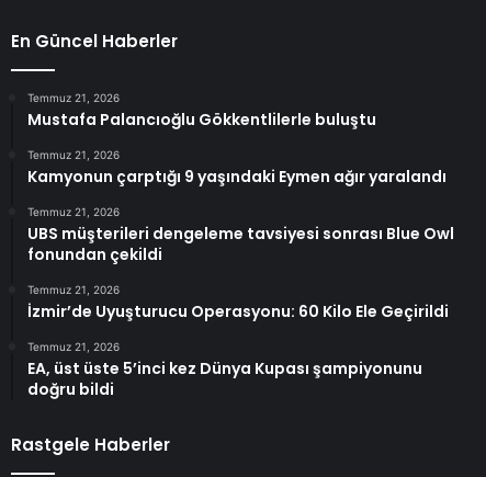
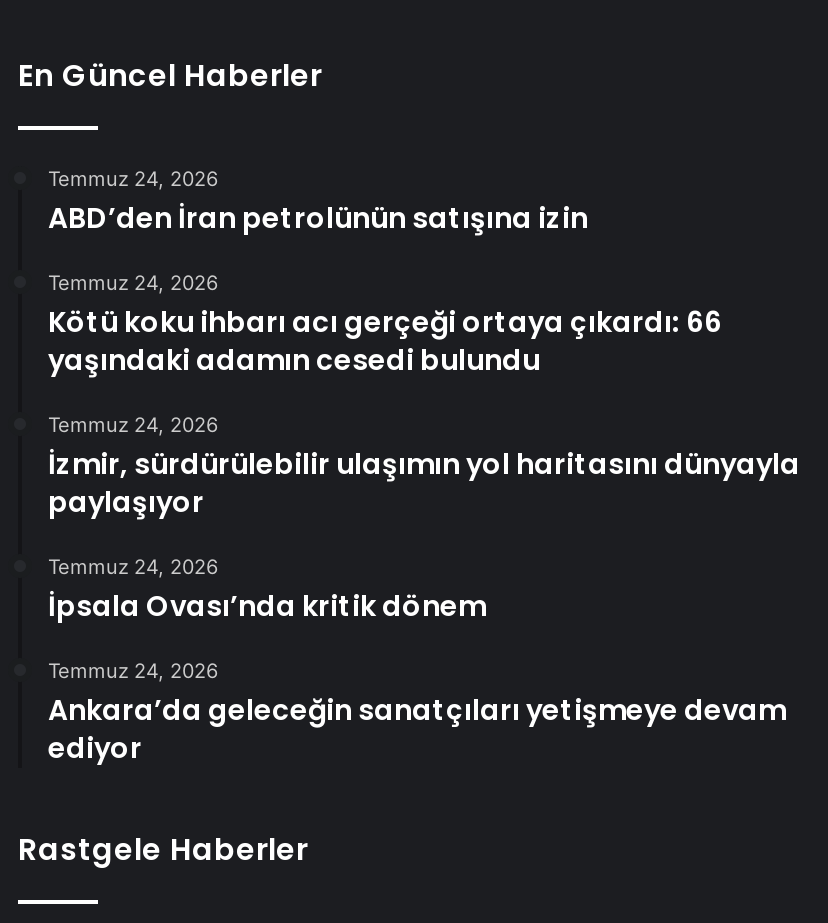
- Temmuz 21, 2026
- Mustafa Palancıoğlu Gökkentlilerle buluştu
+ Temmuz 24, 2026
+ ABD’den İran petrolünün satışına izin

- Temmuz 21, 2026
- Kamyonun çarptığı 9 yaşındaki Eymen ağır yaralandı
+ Temmuz 24, 2026
+ Kötü koku ihbarı acı gerçeği ortaya çıkardı: 66
+ yaşındaki adamın cesedi bulundu

- Temmuz 21, 2026
- UBS müşterileri dengeleme tavsiyesi sonrası Blue Owl
- fonundan çekildi
+ Temmuz 24, 2026
+ İzmir, sürdürülebilir ulaşımın yol haritasını dünyayla
+ paylaşıyor

- Temmuz 21, 2026
- İzmir’de Uyuşturucu Operasyonu: 60 Kilo Ele Geçirildi
+ Temmuz 24, 2026
+ İpsala Ovası’nda kritik dönem

- Temmuz 21, 2026
- EA, üst üste 5’inci kez Dünya Kupası şampiyonunu
- doğru bildi
+ Temmuz 24, 2026
+ Ankara’da geleceğin sanatçıları yetişmeye devam
+ ediyor
